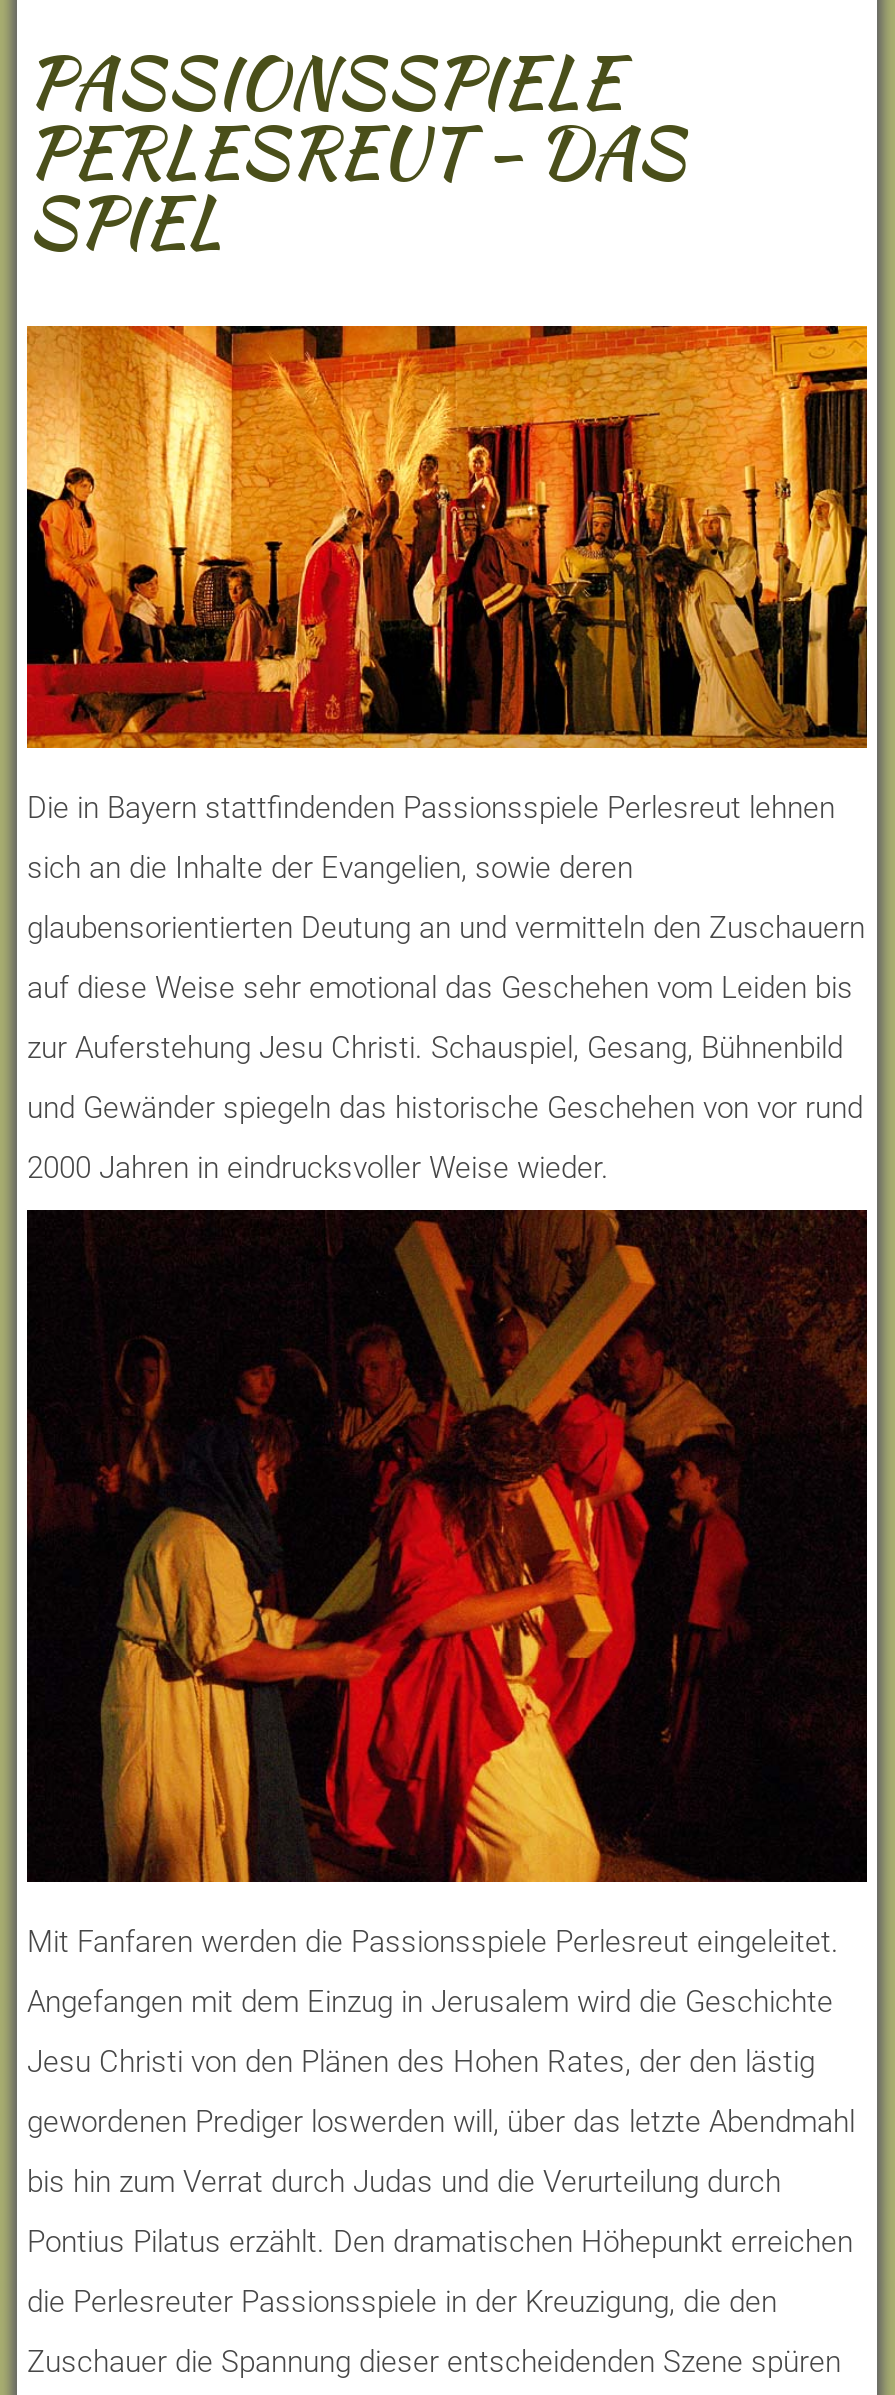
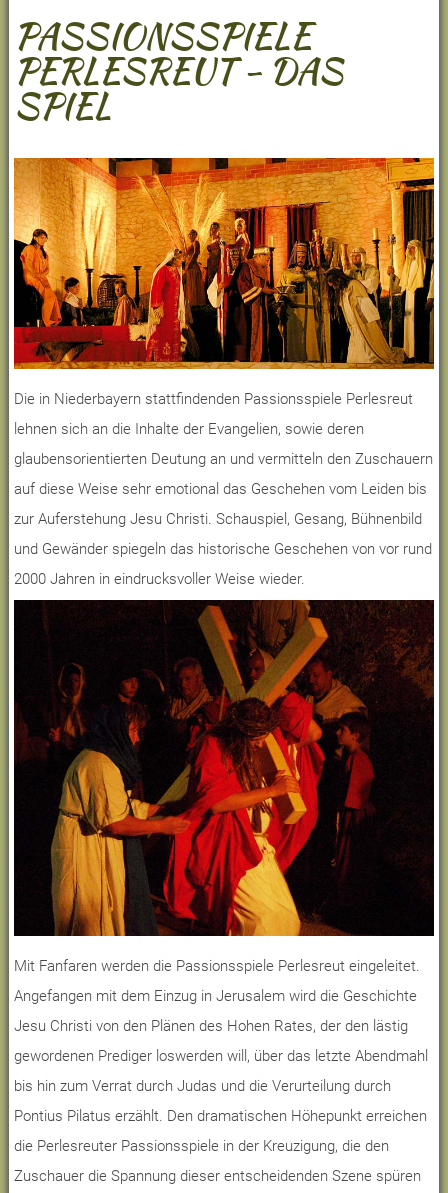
- Die in Bayern stattfindenden Passionsspiele Perlesreut lehnen
+ Die in Niederbayern stattfindenden Passionsspiele Perlesreut

- sich an die Inhalte der Evangelien, sowie deren
+ lehnen sich an die Inhalte der Evangelien, sowie deren
